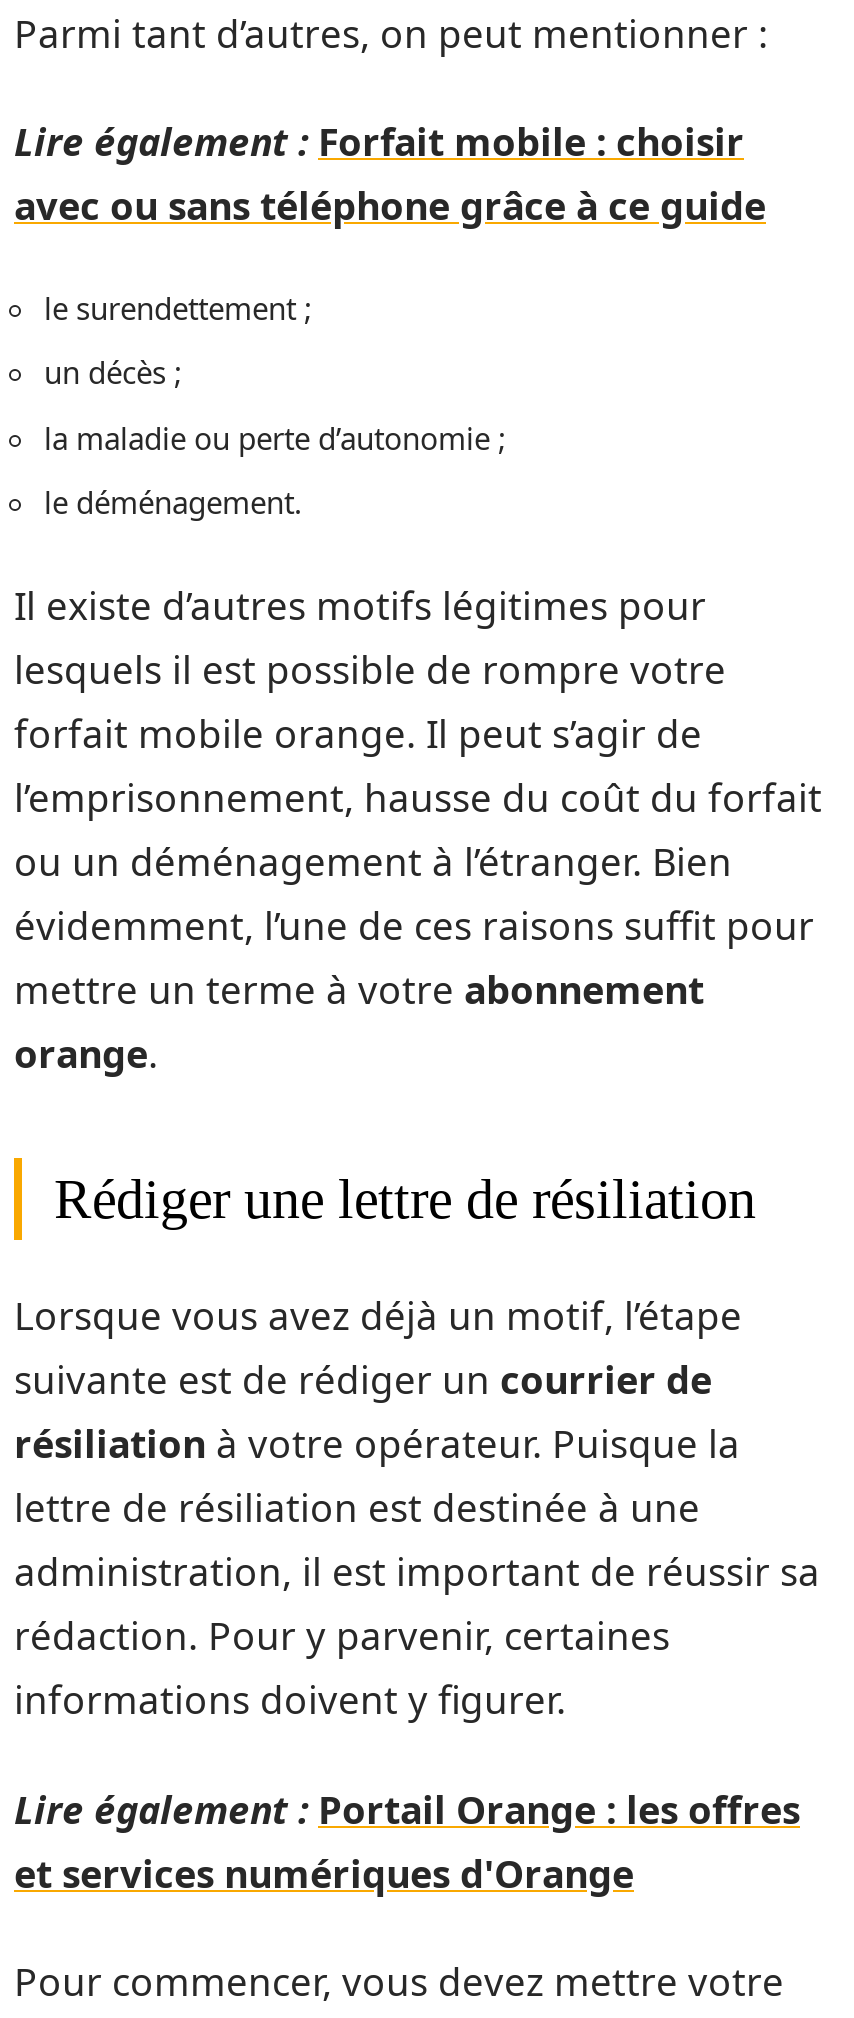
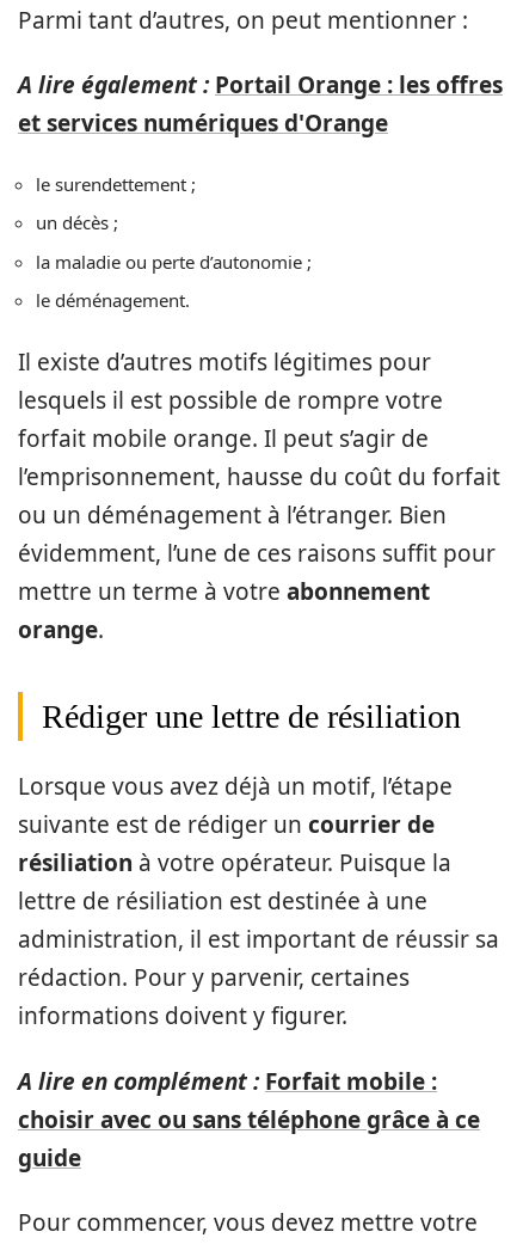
- Lire également : Forfait mobile : choisir
- avec ou sans téléphone grâce à ce guide
+ A lire également : Portail Orange : les offres

- Lire également : Portail Orange : les offres
+ A lire en complément : Forfait mobile :
+ choisir avec ou sans téléphone grâce à ce
+ guide

moved up: et services numériques d'Orange
